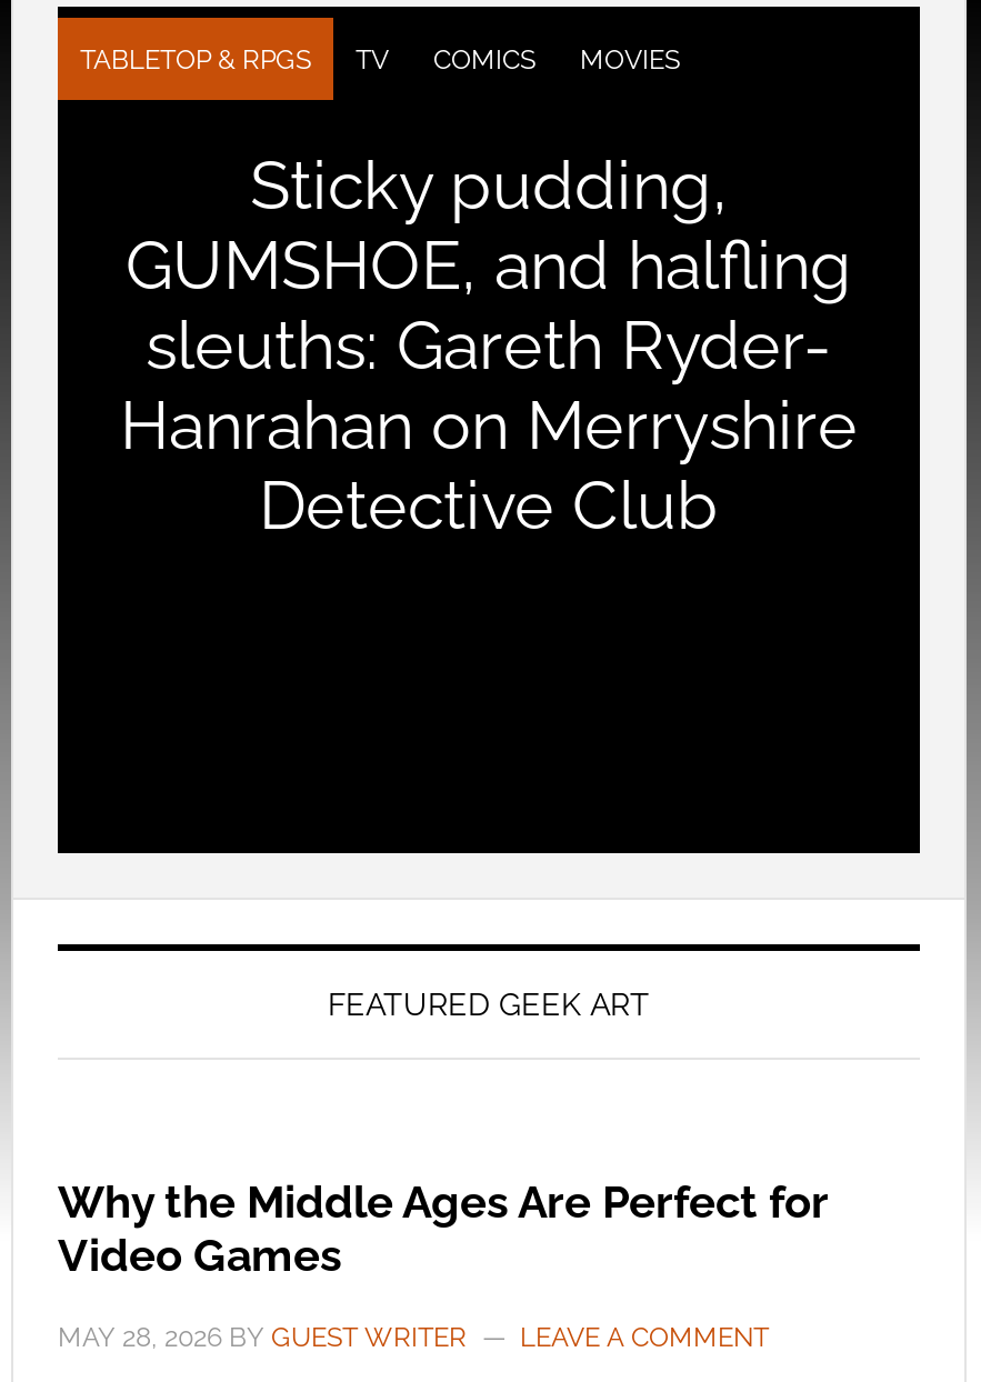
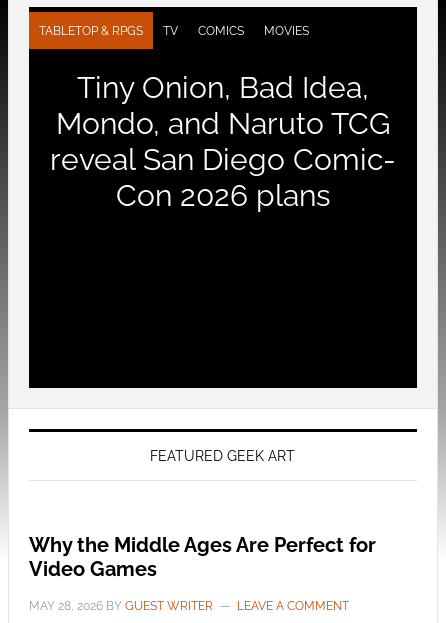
- Sticky pudding,
- GUMSHOE, and halfling
- sleuths: Gareth Ryder-
- Hanrahan on Merryshire
- Detective Club
+ Tiny Onion, Bad Idea,
+ Mondo, and Naruto TCG
+ reveal San Diego Comic-
+ Con 2026 plans
